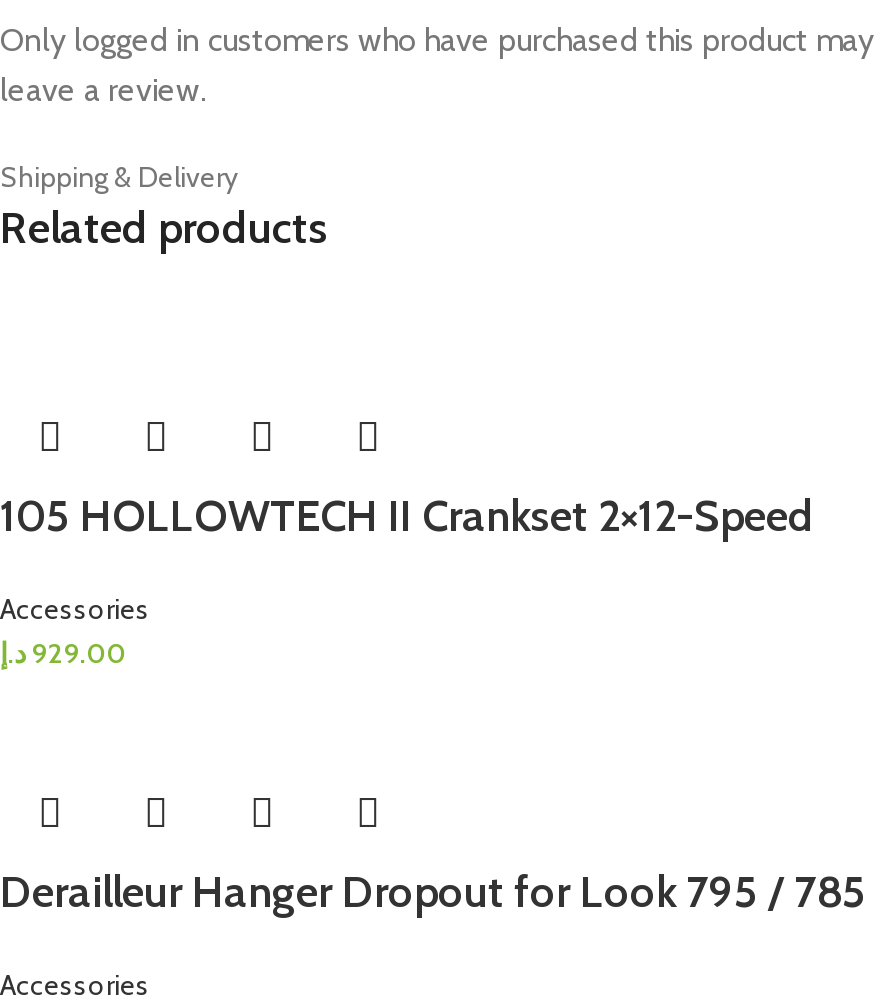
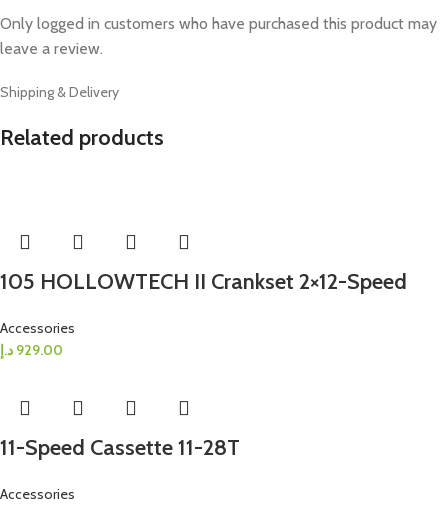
moved down: Related products | 105 HOLLOWTECH II Crankset 2×12-Speed | Accessories | 929.00 د.إ

- Derailleur Hanger Dropout for Look 795 / 785
+ 11-Speed Cassette 11-28T
